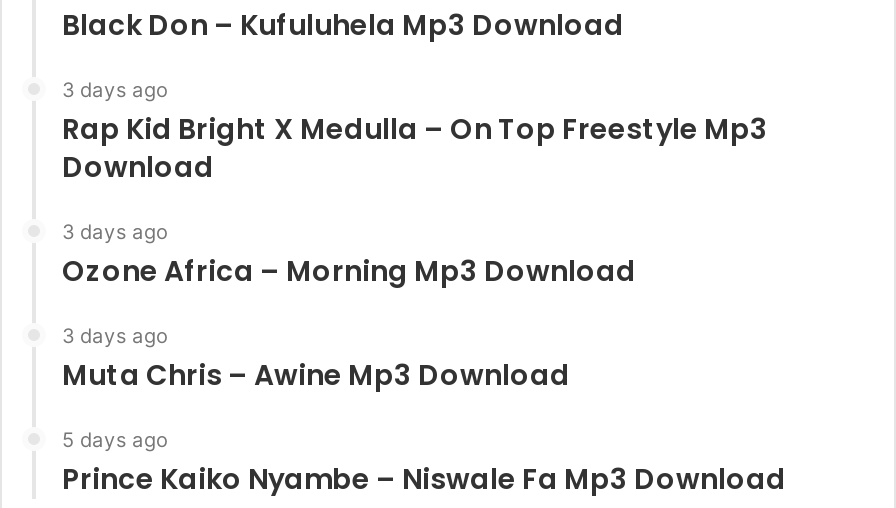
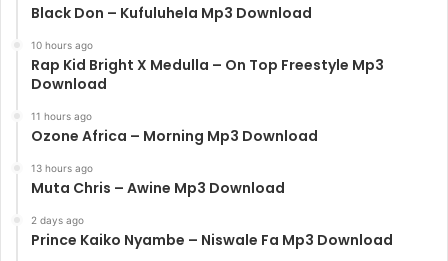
- 3 days ago
+ 10 hours ago

- 3 days ago
+ 11 hours ago

- 3 days ago
+ 13 hours ago

- 5 days ago
+ 2 days ago
